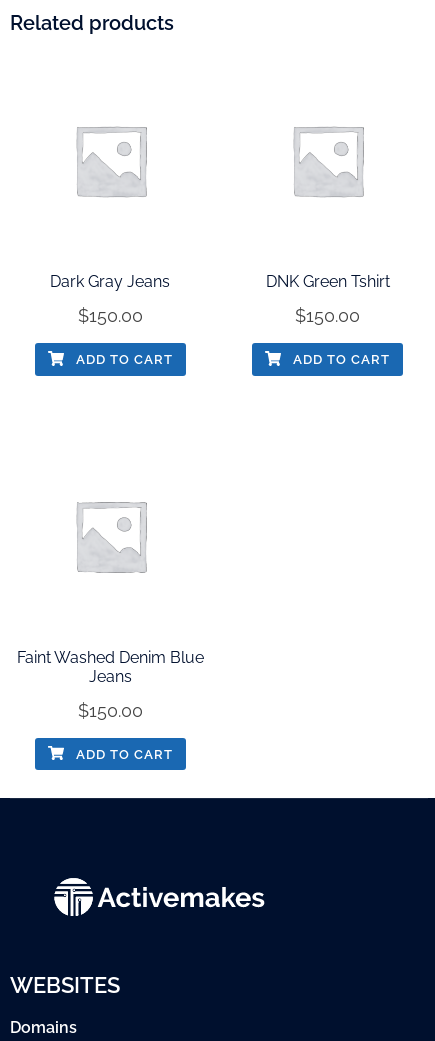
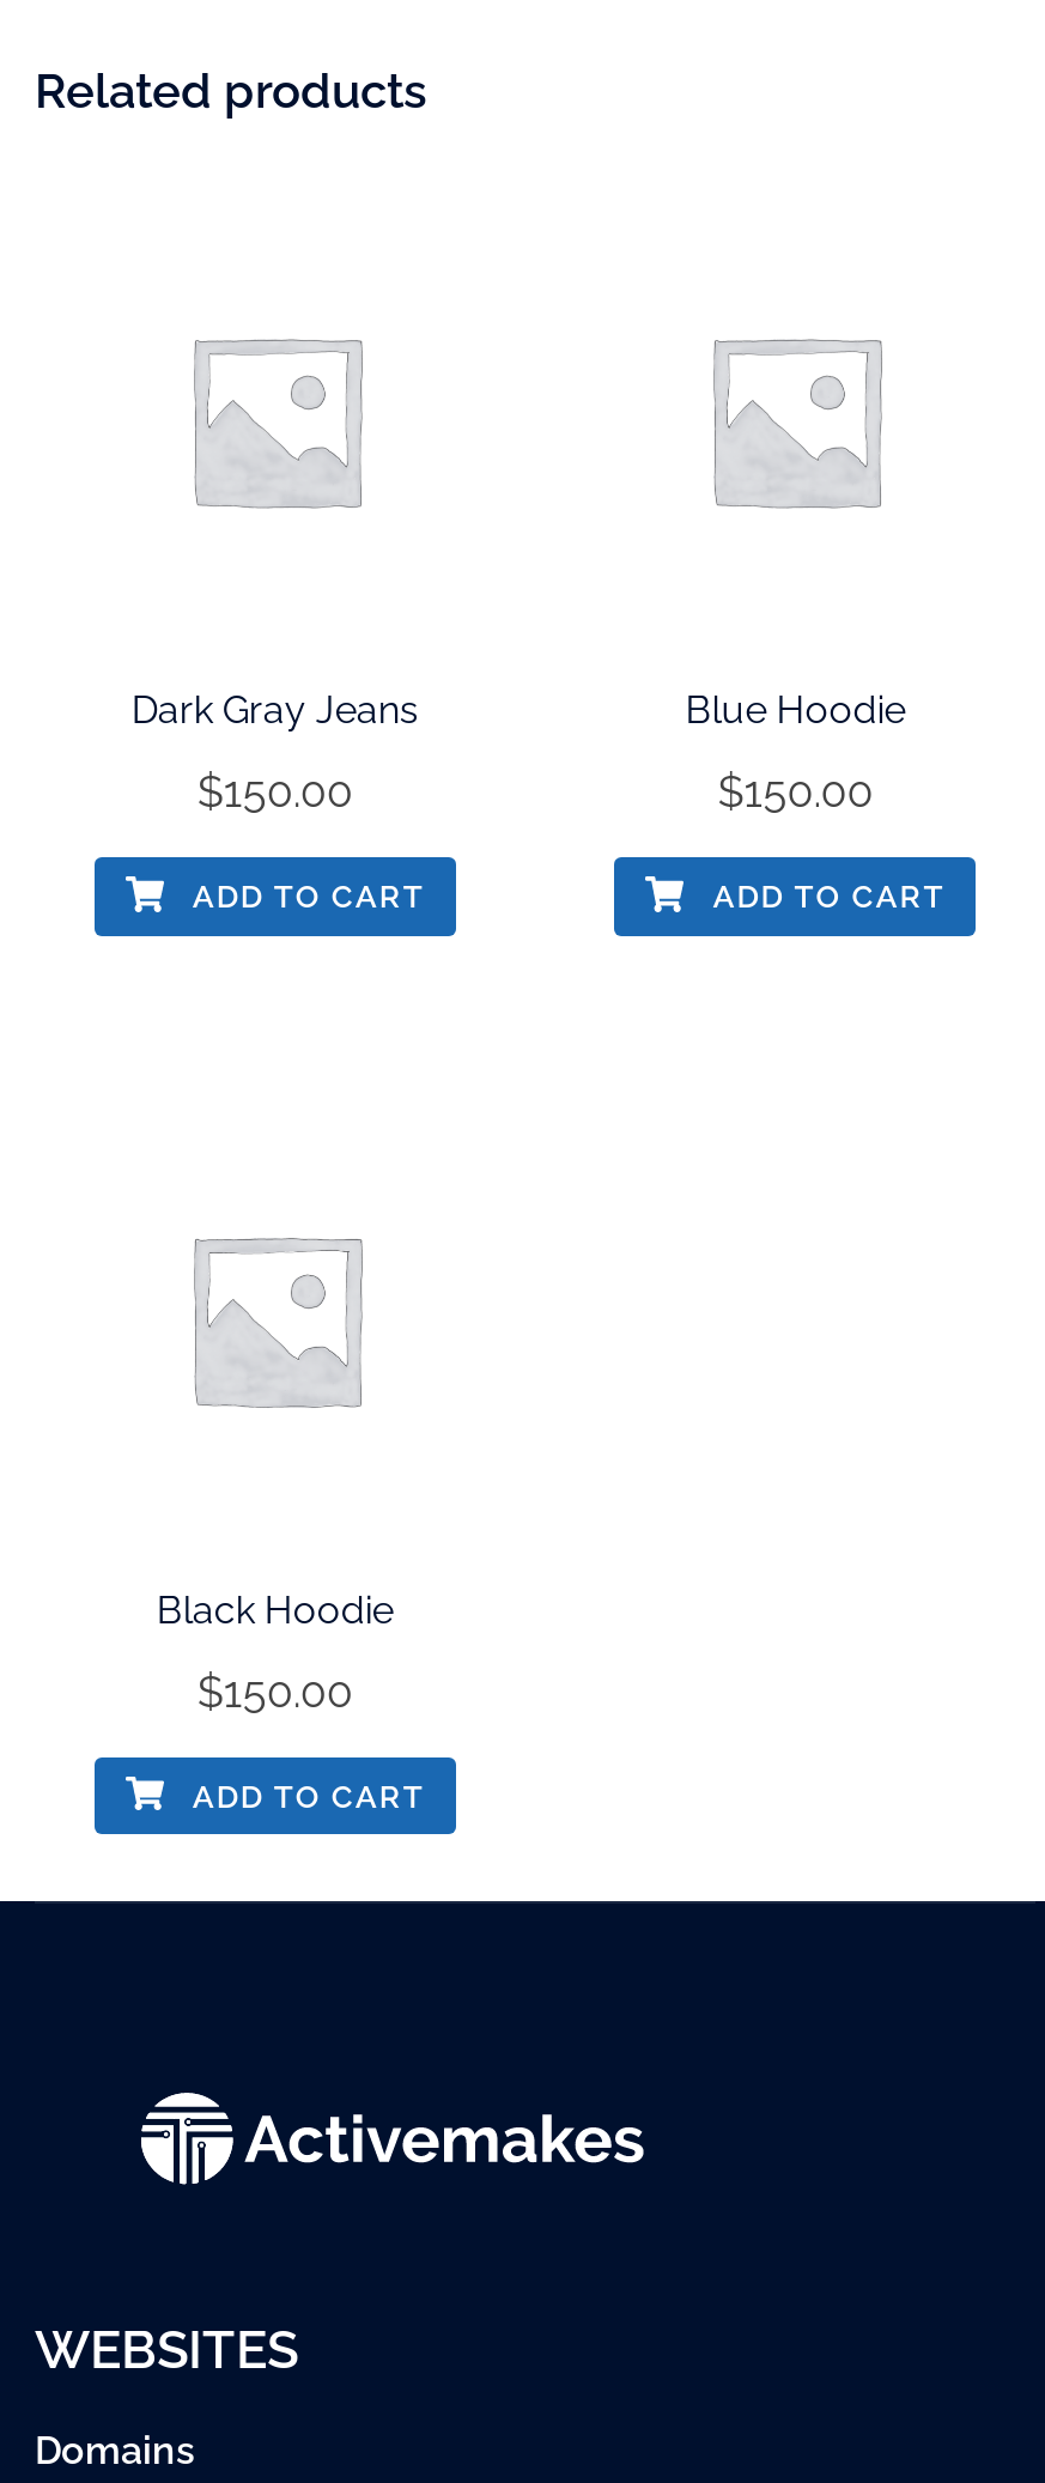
- DNK Green Tshirt
+ Blue Hoodie

- Faint Washed Denim Blue
- Jeans
+ Black Hoodie
